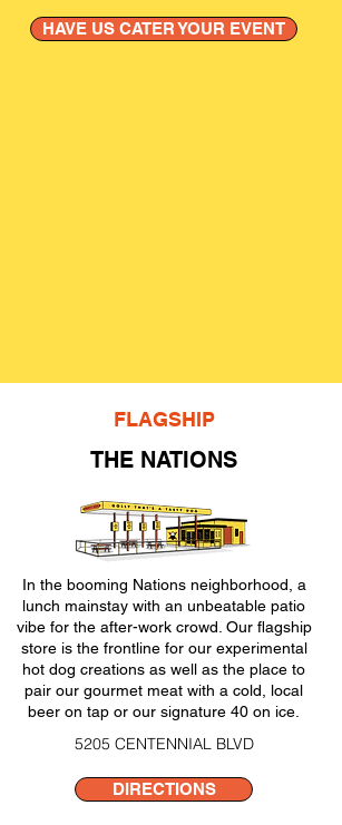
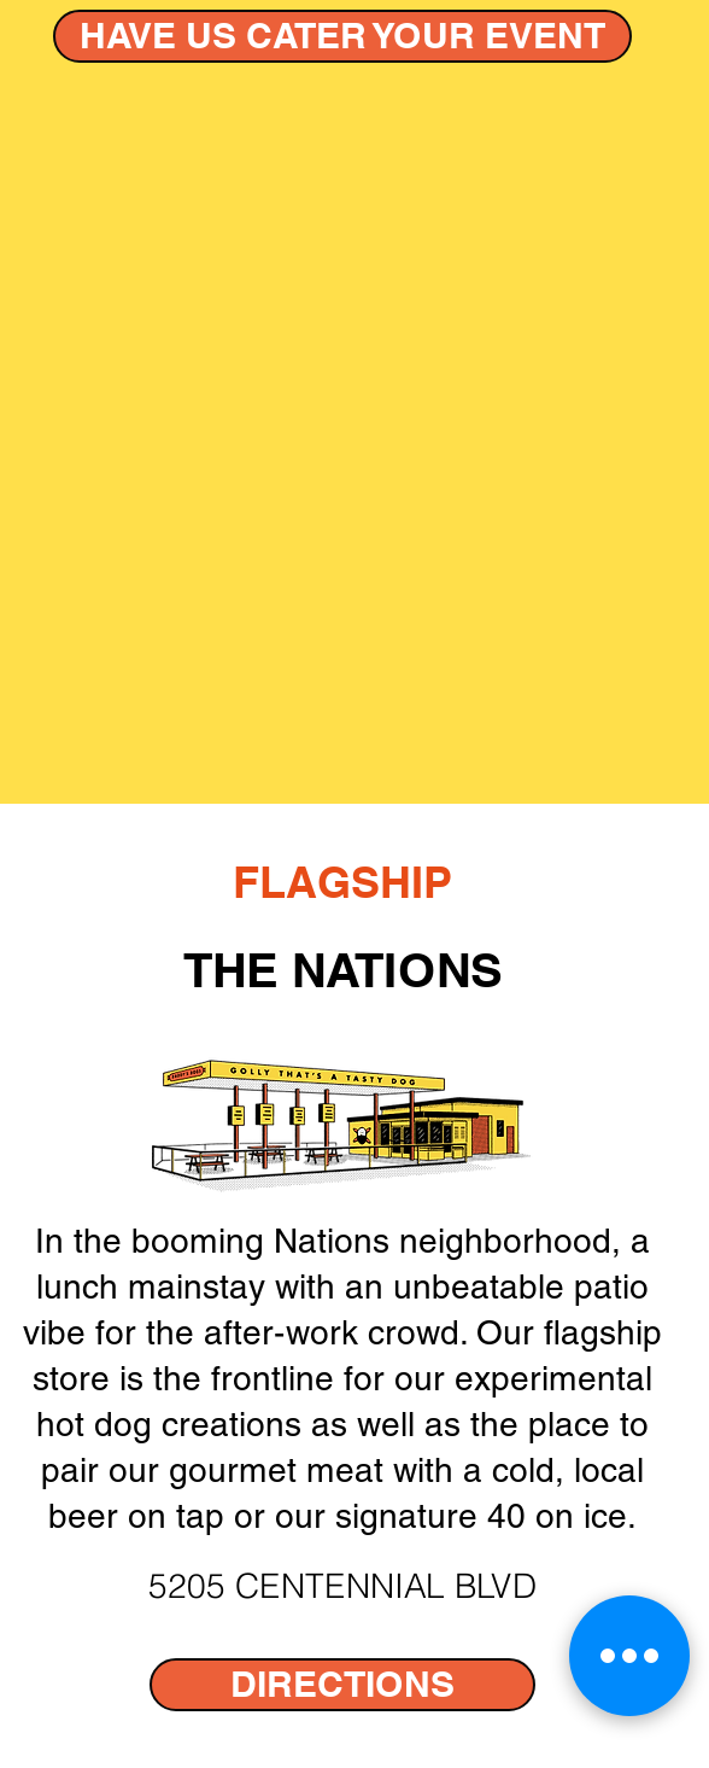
+ [image]
